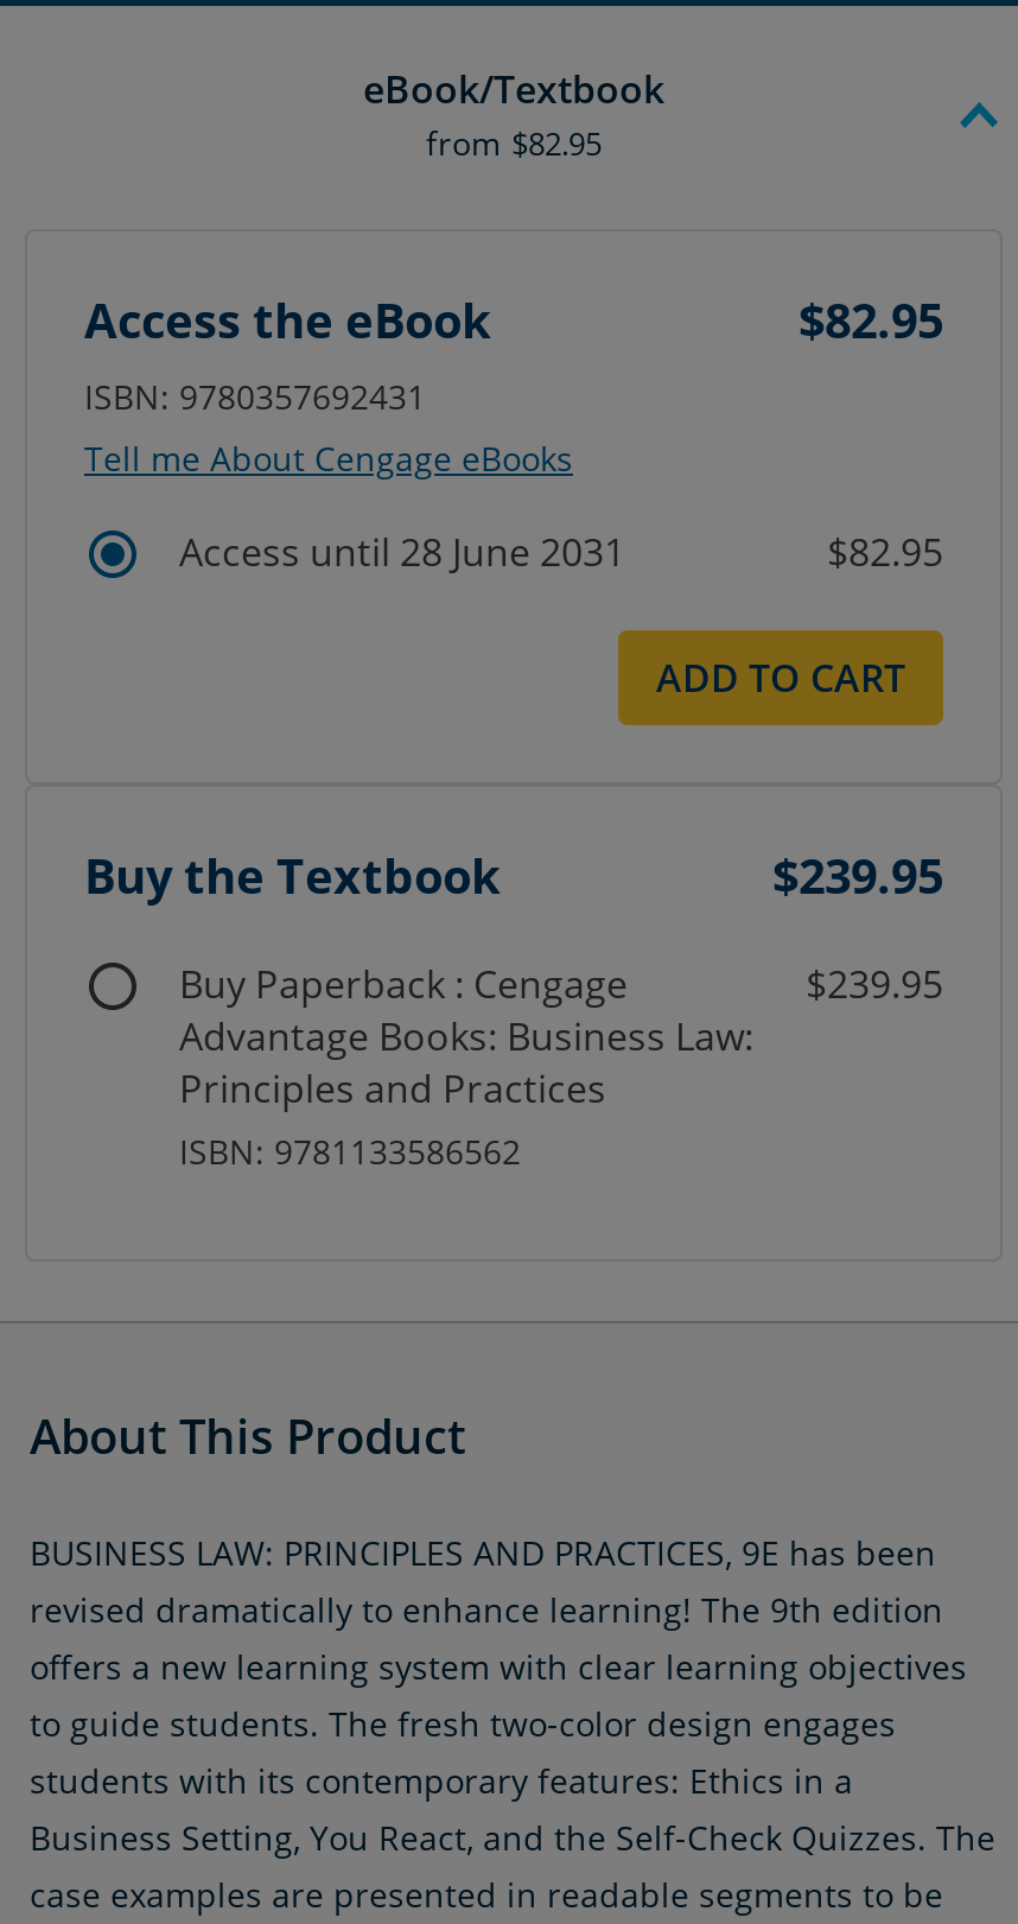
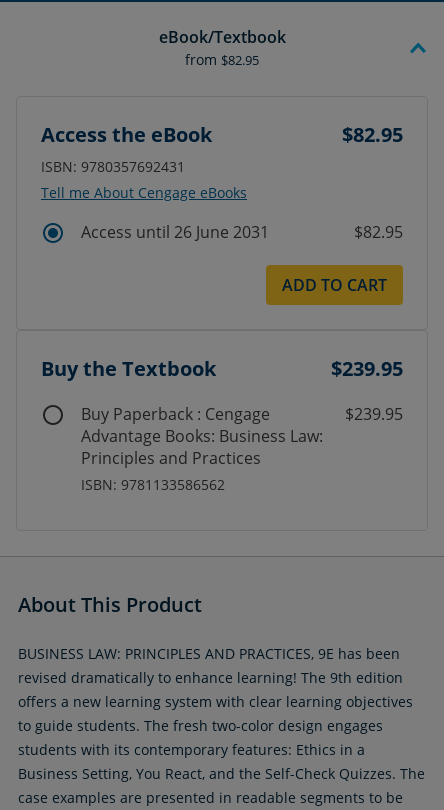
- Access until 28 June 2031
+ Access until 26 June 2031
